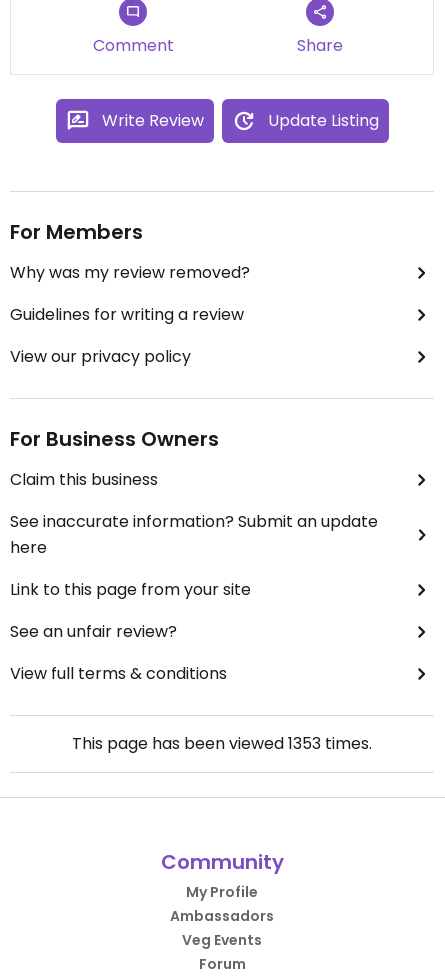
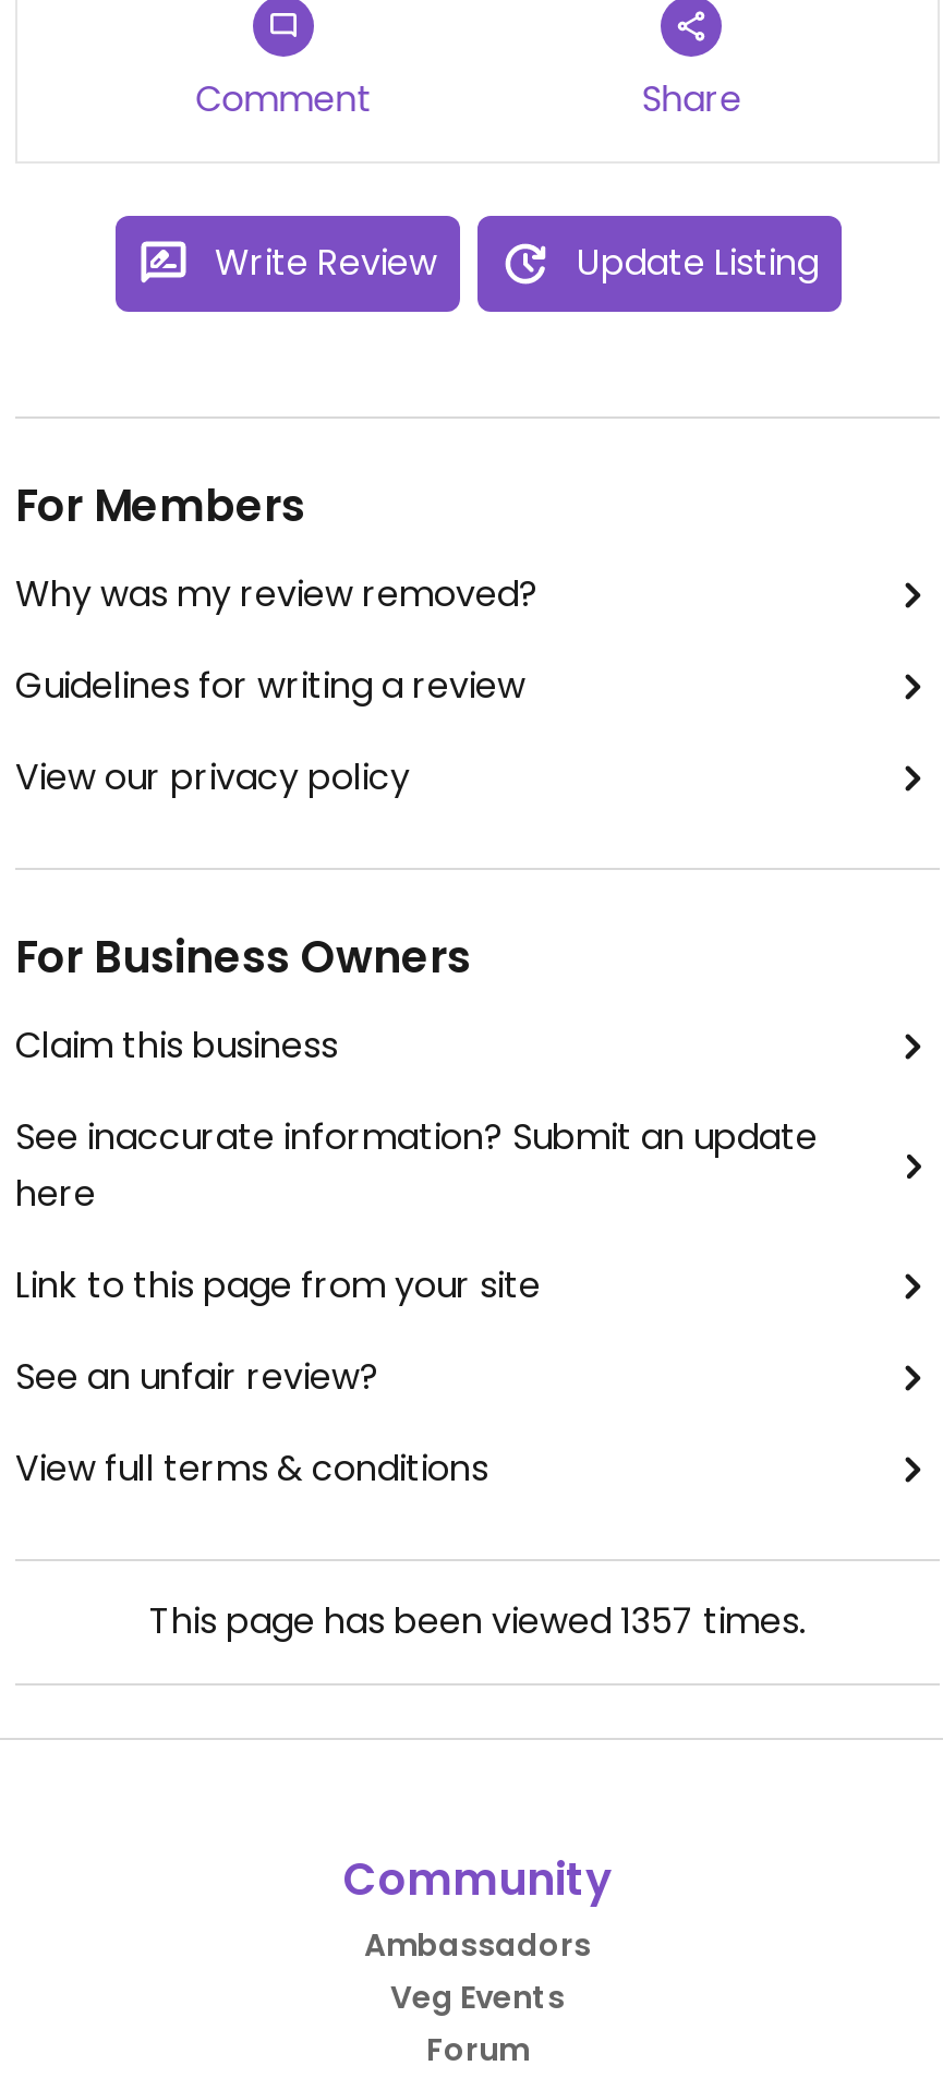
- This page has been viewed 1353 times.
+ This page has been viewed 1357 times.

- My Profile
